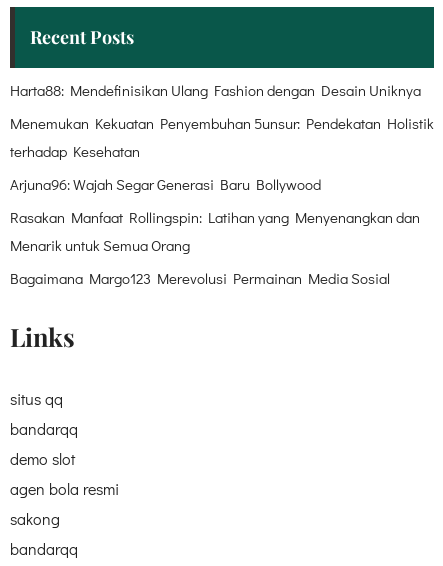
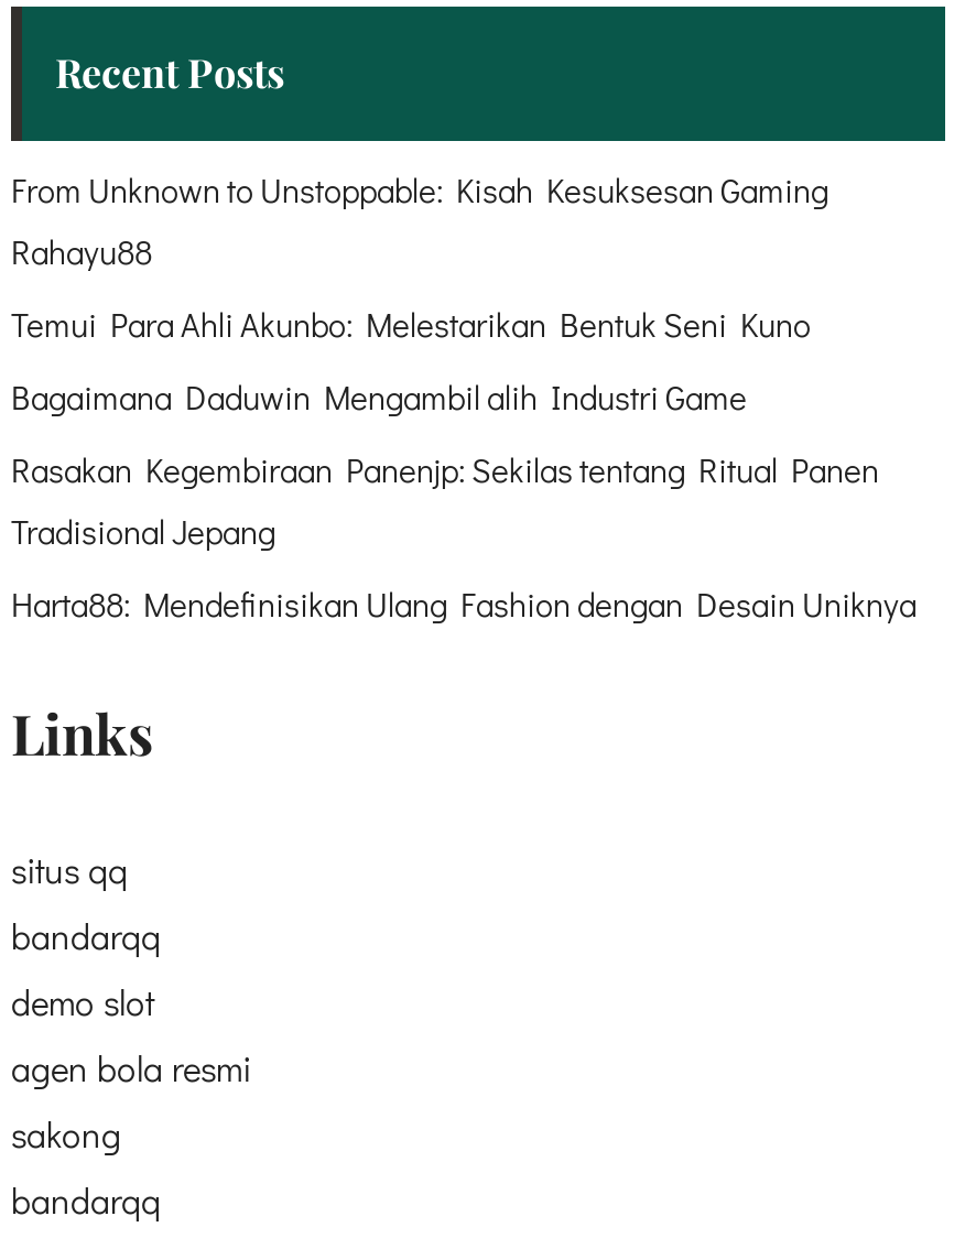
+ From Unknown to Unstoppable: Kisah Kesuksesan Gaming
+ Rahayu88
+ Temui Para Ahli Akunbo: Melestarikan Bentuk Seni Kuno
+ Bagaimana Daduwin Mengambil alih Industri Game
+ Rasakan Kegembiraan Panenjp: Sekilas tentang Ritual Panen
+ Tradisional Jepang

moved down: Harta88: Mendefinisikan Ulang Fashion dengan Desain Uniknya

- Menemukan Kekuatan Penyembuhan 5unsur: Pendekatan Holistik
- terhadap Kesehatan
- Arjuna96: Wajah Segar Generasi Baru Bollywood
- Rasakan Manfaat Rollingspin: Latihan yang Menyenangkan dan
- Menarik untuk Semua Orang
- Bagaimana Margo123 Merevolusi Permainan Media Sosial
